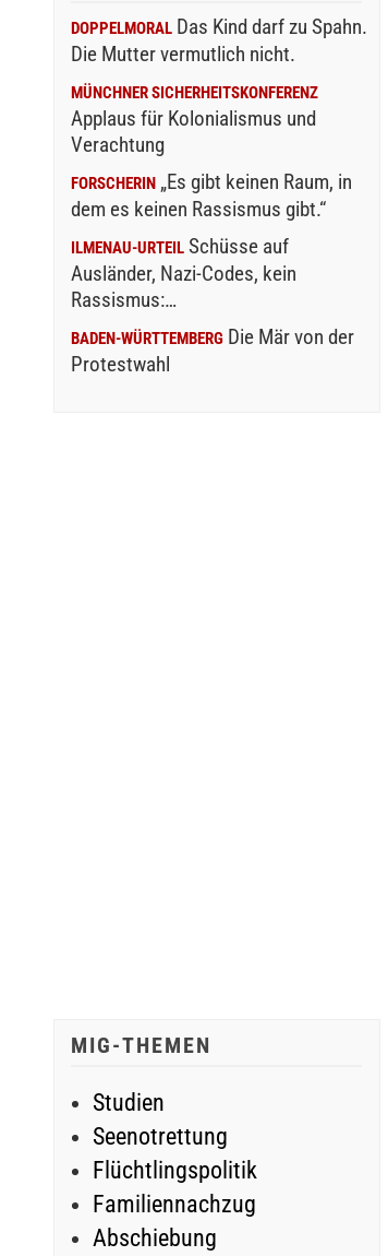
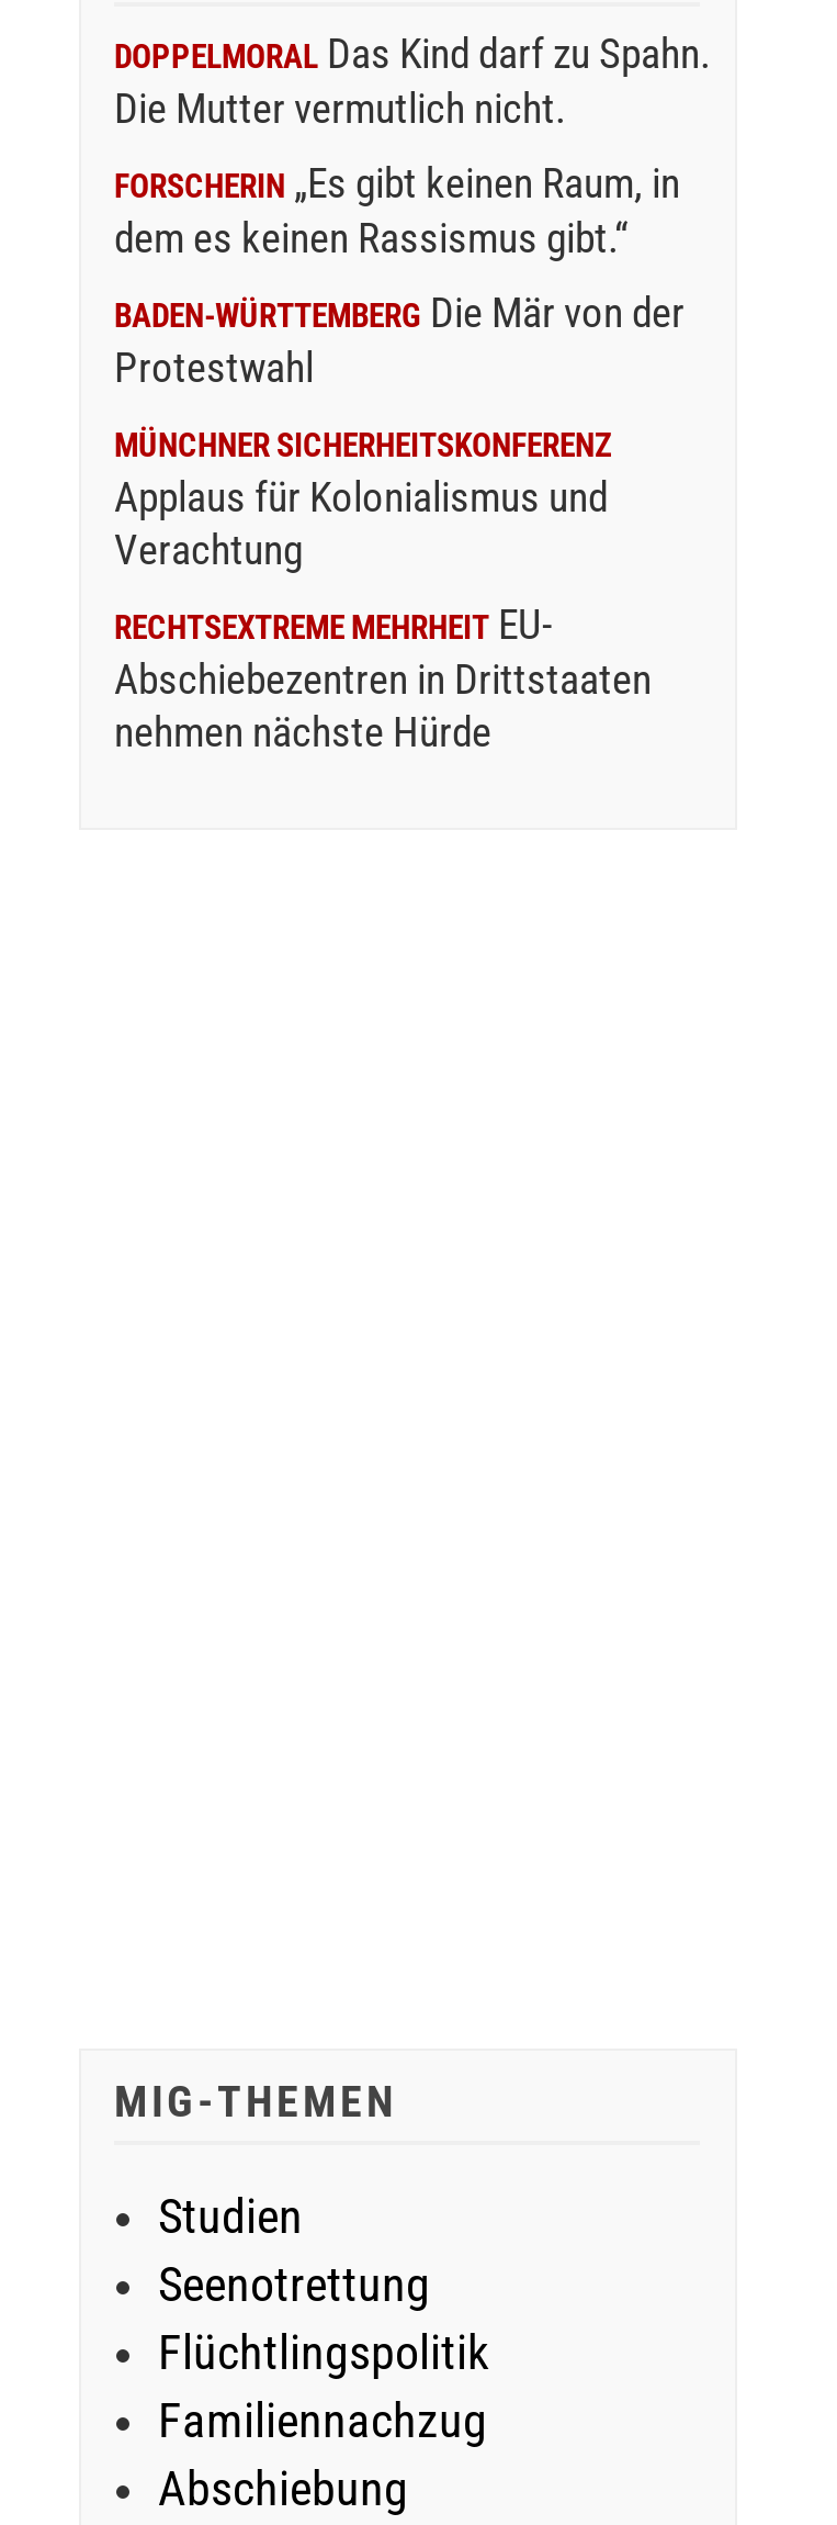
moved down: MÜNCHNER SICHERHEITSKONFERENZ | Applaus für Kolonialismus und | Verachtung

moved up: FORSCHERIN „Es gibt keinen Raum, in | dem es keinen Rassismus gibt.“

- ILMENAU-URTEIL Schüsse auf
- Ausländer, Nazi-Codes, kein
- Rassismus:…
+ RECHTSEXTREME MEHRHEIT EU-
+ Abschiebezentren in Drittstaaten
+ nehmen nächste Hürde

moved up: BADEN-WÜRTTEMBERG Die Mär von der | Protestwahl
